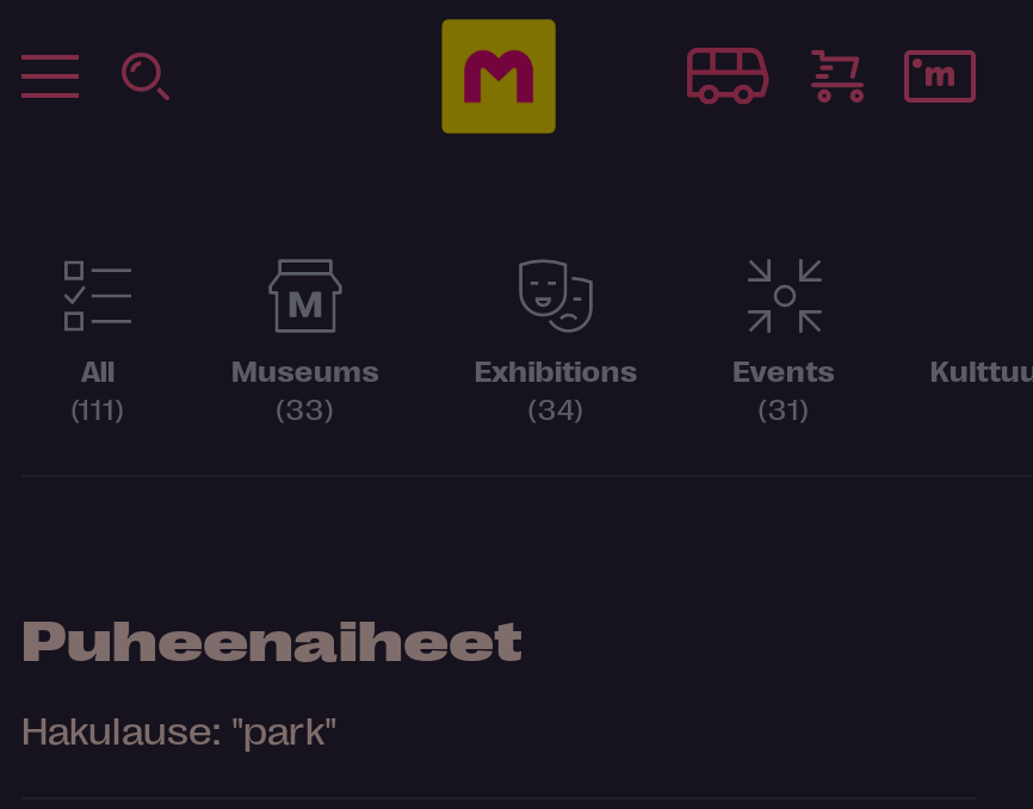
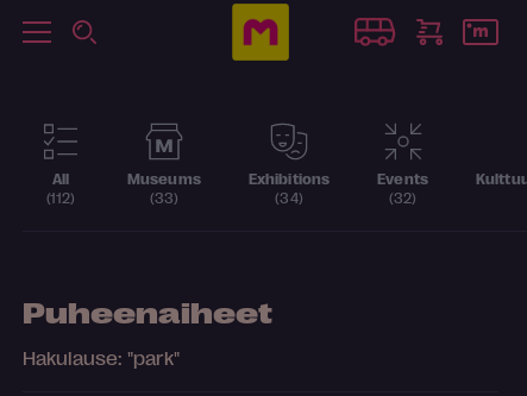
- (111)
+ (112)

- (31)
+ (32)
